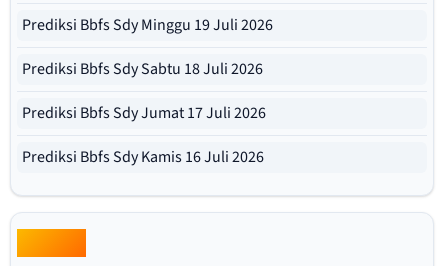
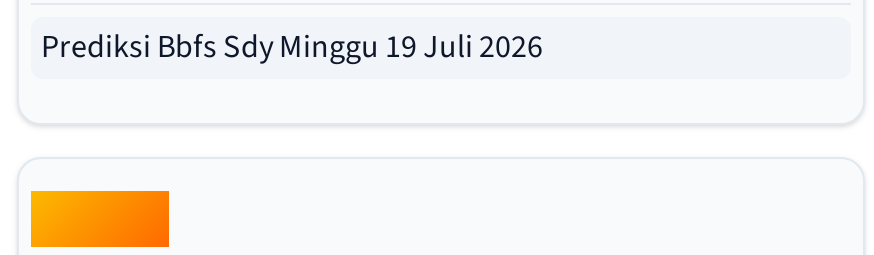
- Prediksi Bbfs Sdy Sabtu 18 Juli 2026
- Prediksi Bbfs Sdy Jumat 17 Juli 2026
- Prediksi Bbfs Sdy Kamis 16 Juli 2026
